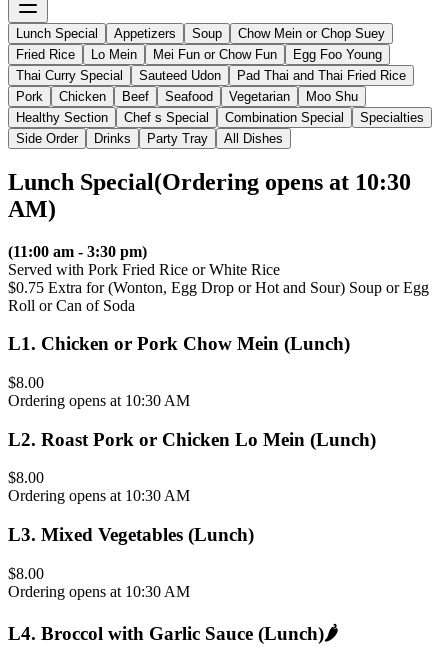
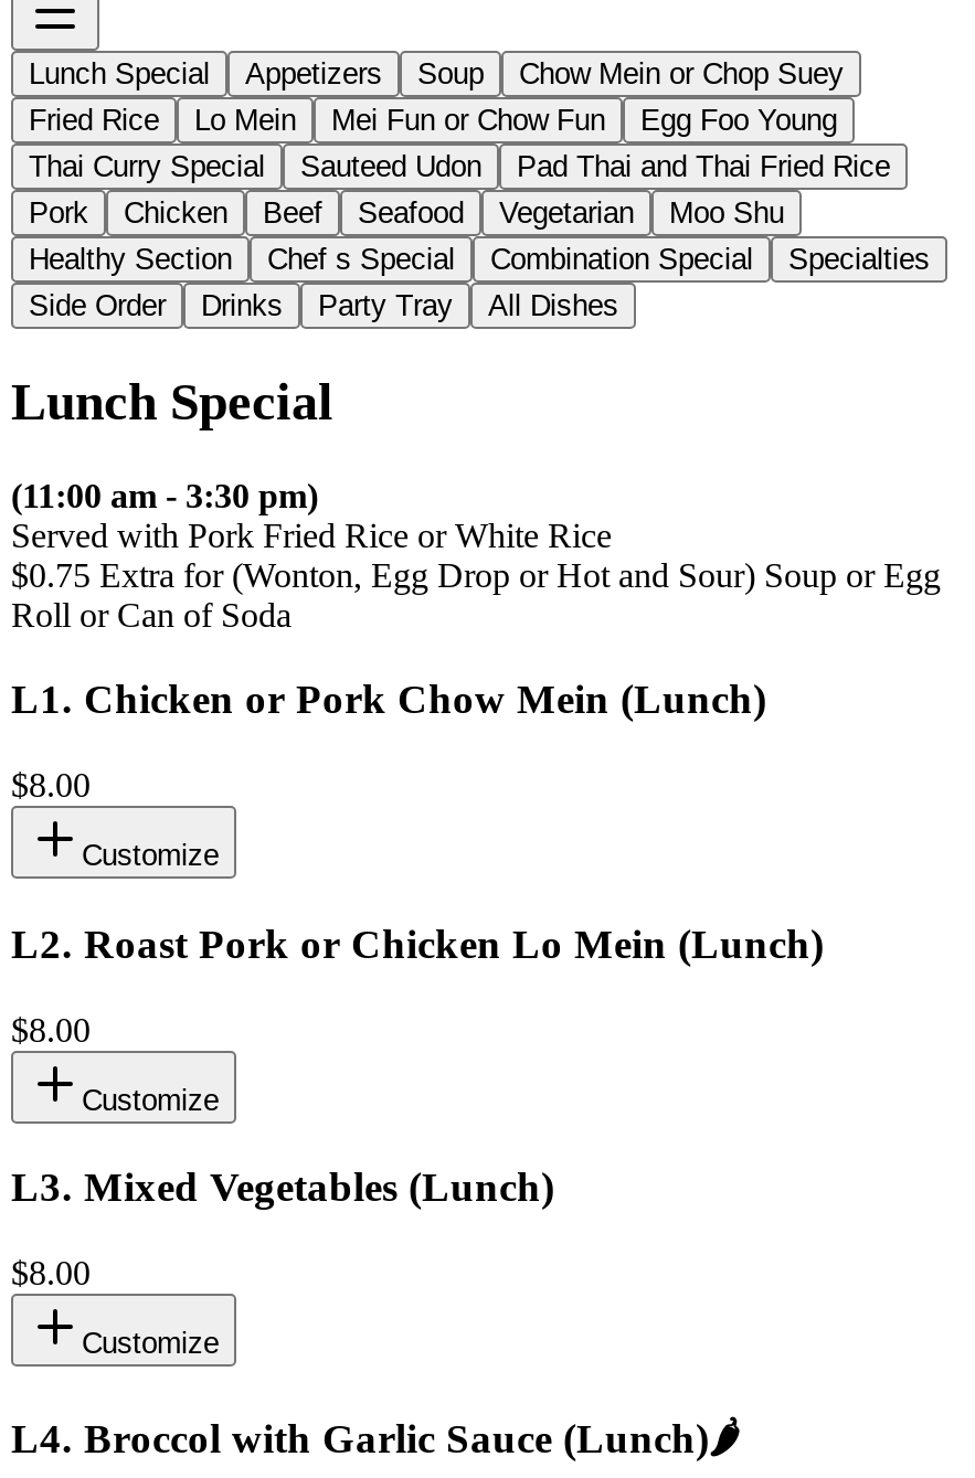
- Lunch Special(Ordering opens at 10:30
- AM)
+ Lunch Special

moved up: (11:00 am - 3:30 pm) | Served with Pork Fried Rice or White Rice | $0.75 Extra for (Wonton, Egg Drop or Hot and Sour) Soup or Egg | Roll or Can of Soda | L1. Chicken or Pork Chow Mein (Lunch) | $8.00

- Ordering opens at 10:30 AM
+ Customize

- Ordering opens at 10:30 AM
+ Customize

- Ordering opens at 10:30 AM
+ Customize
